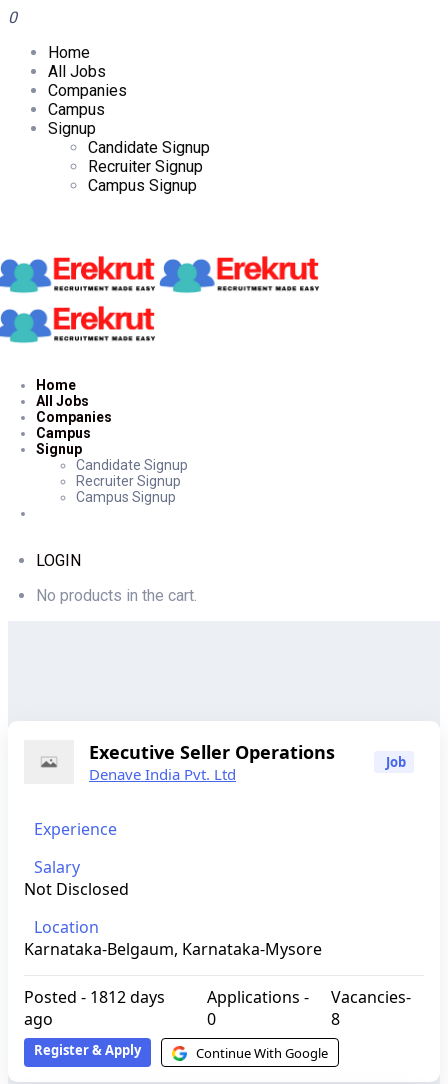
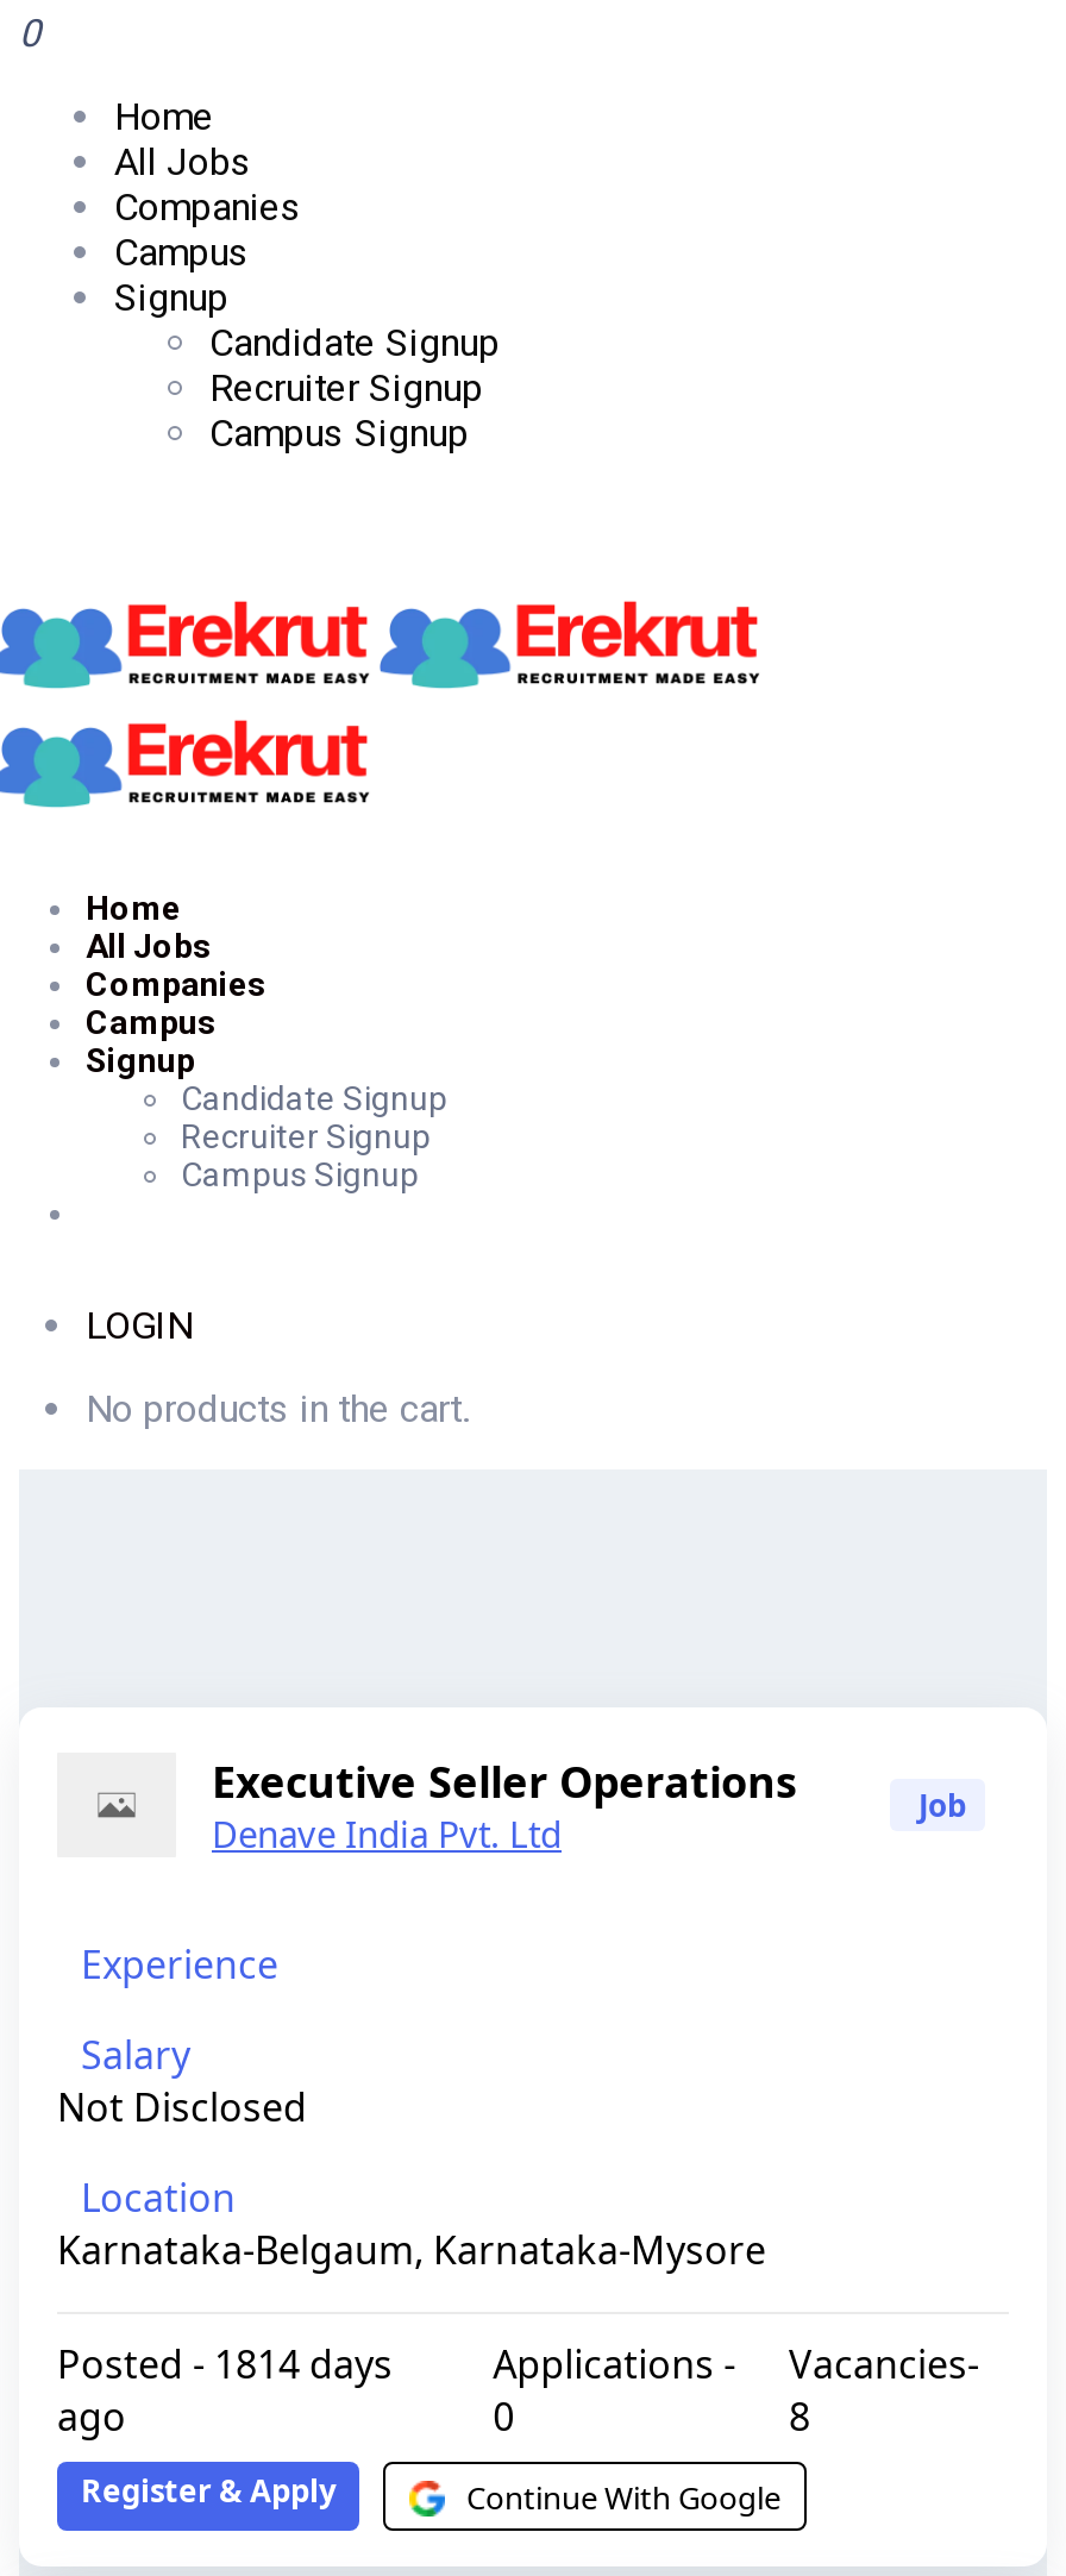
- Posted - 1812 days Applications - Vacancies-
+ Posted - 1814 days Applications - Vacancies-
